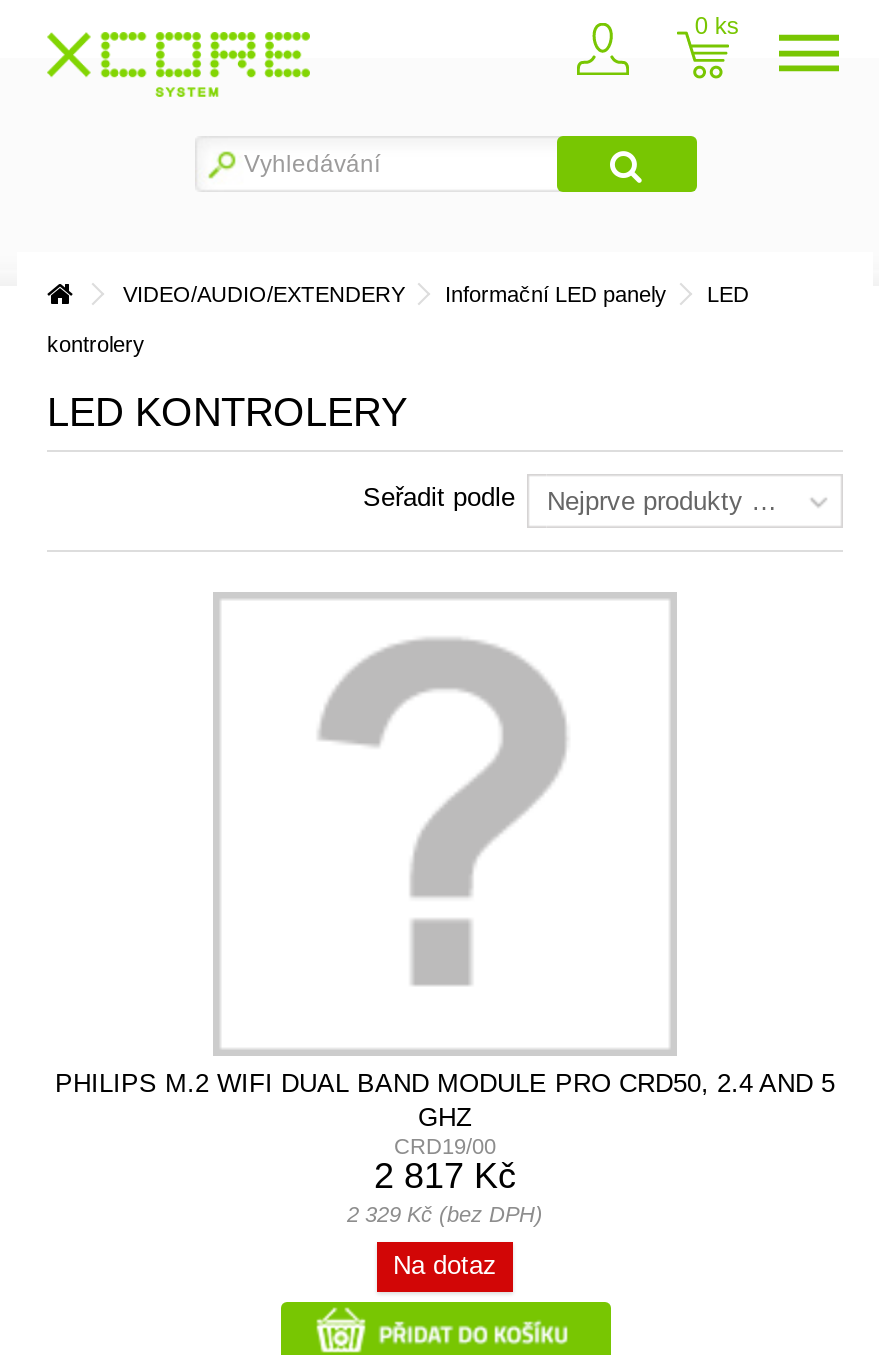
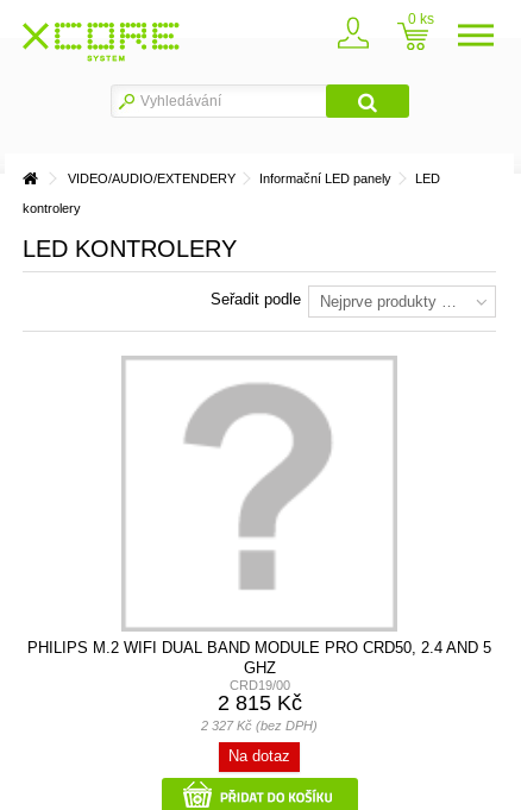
- 2 817 Kč
+ 2 815 Kč

- 2 329 Kč (bez DPH)
+ 2 327 Kč (bez DPH)
